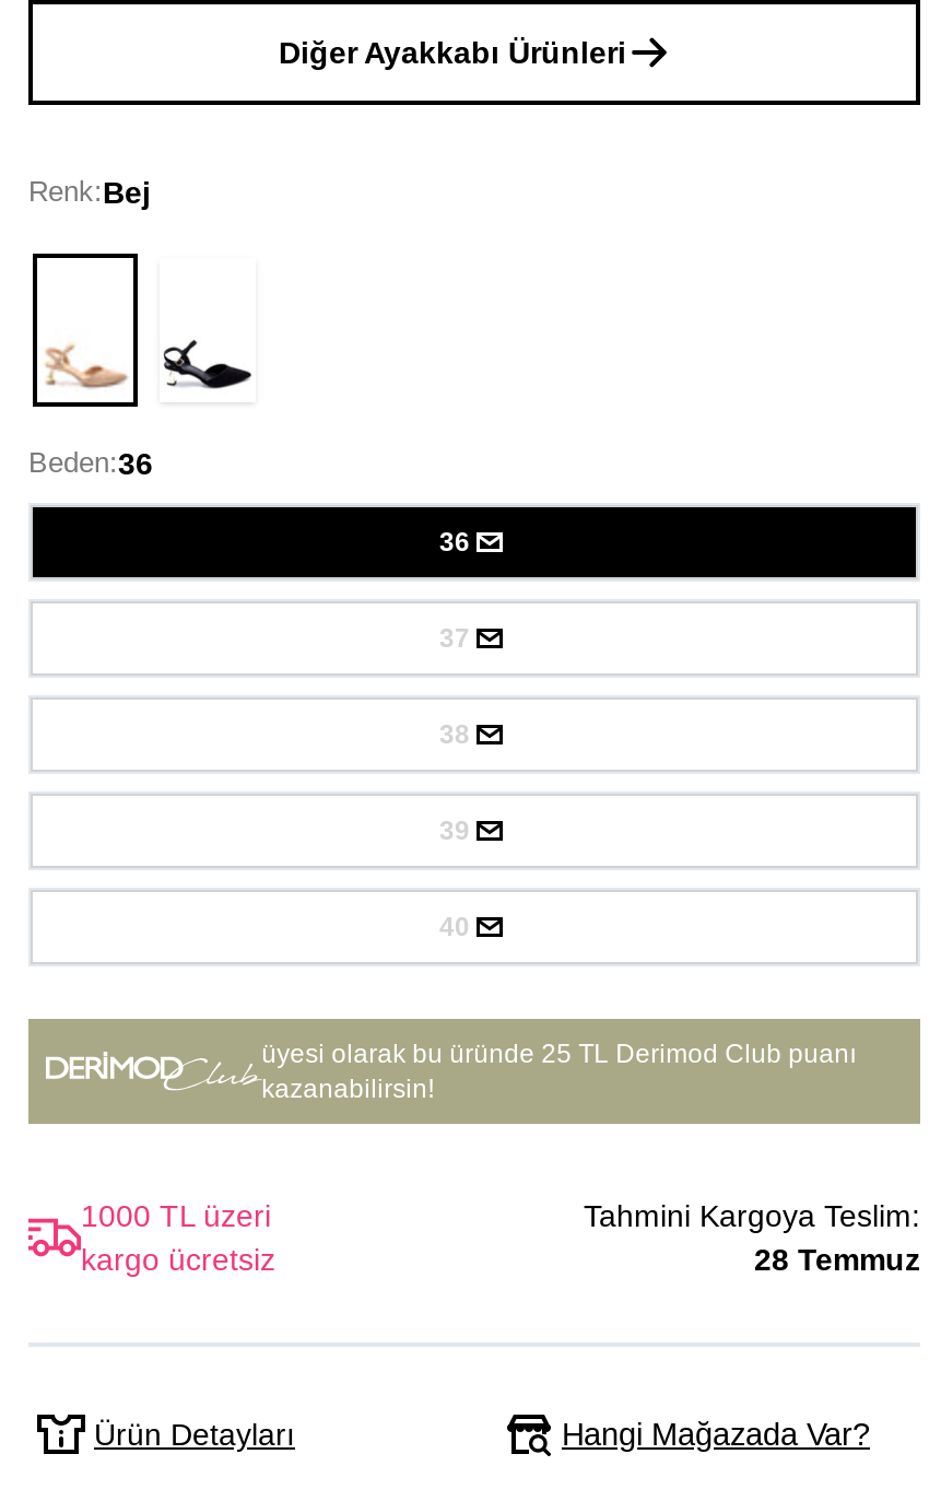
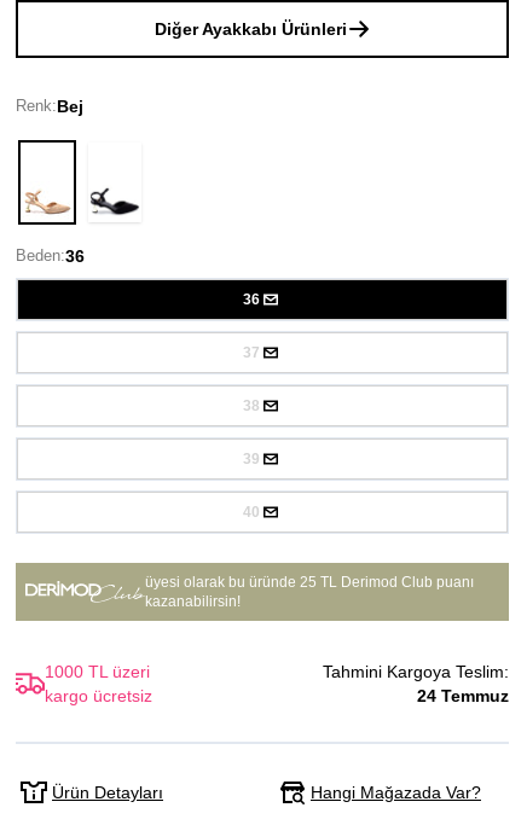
- 28 Temmuz
+ 24 Temmuz
